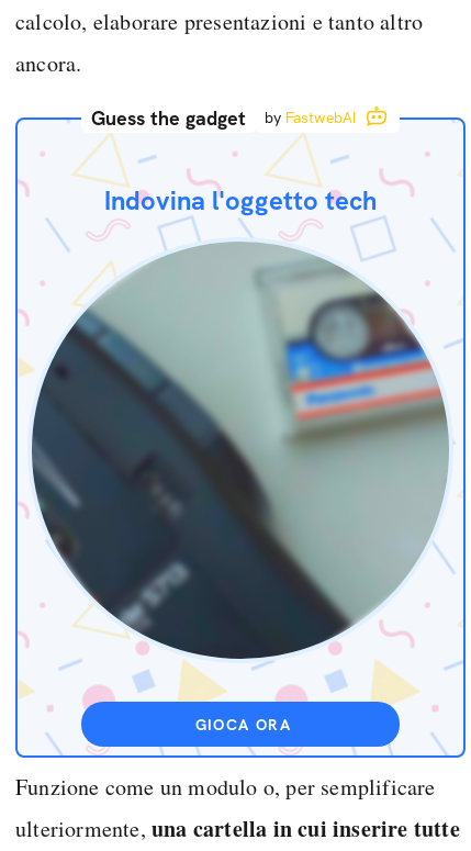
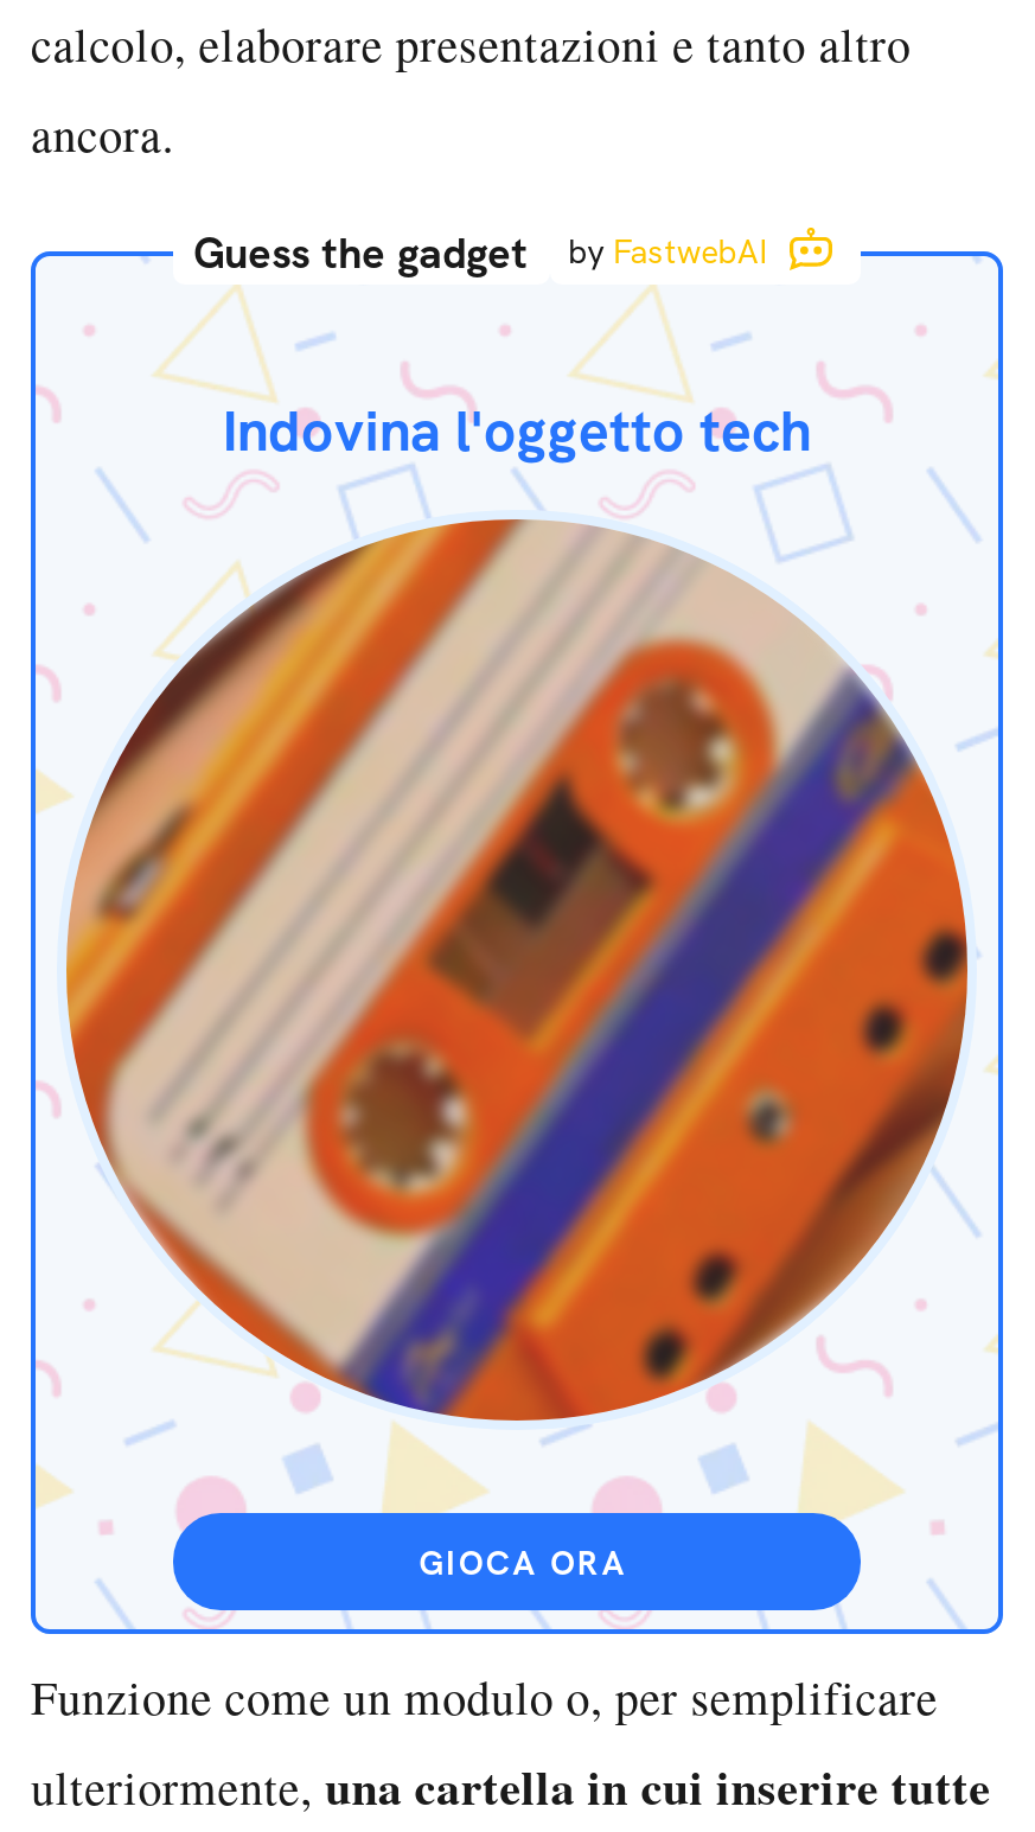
- [image]
+ [image]
